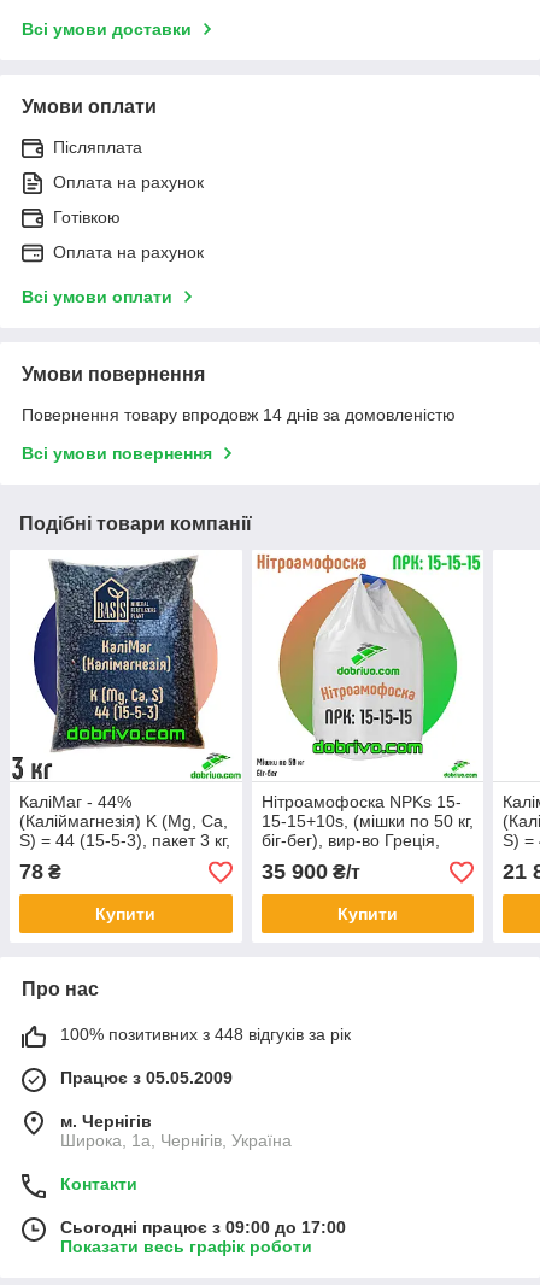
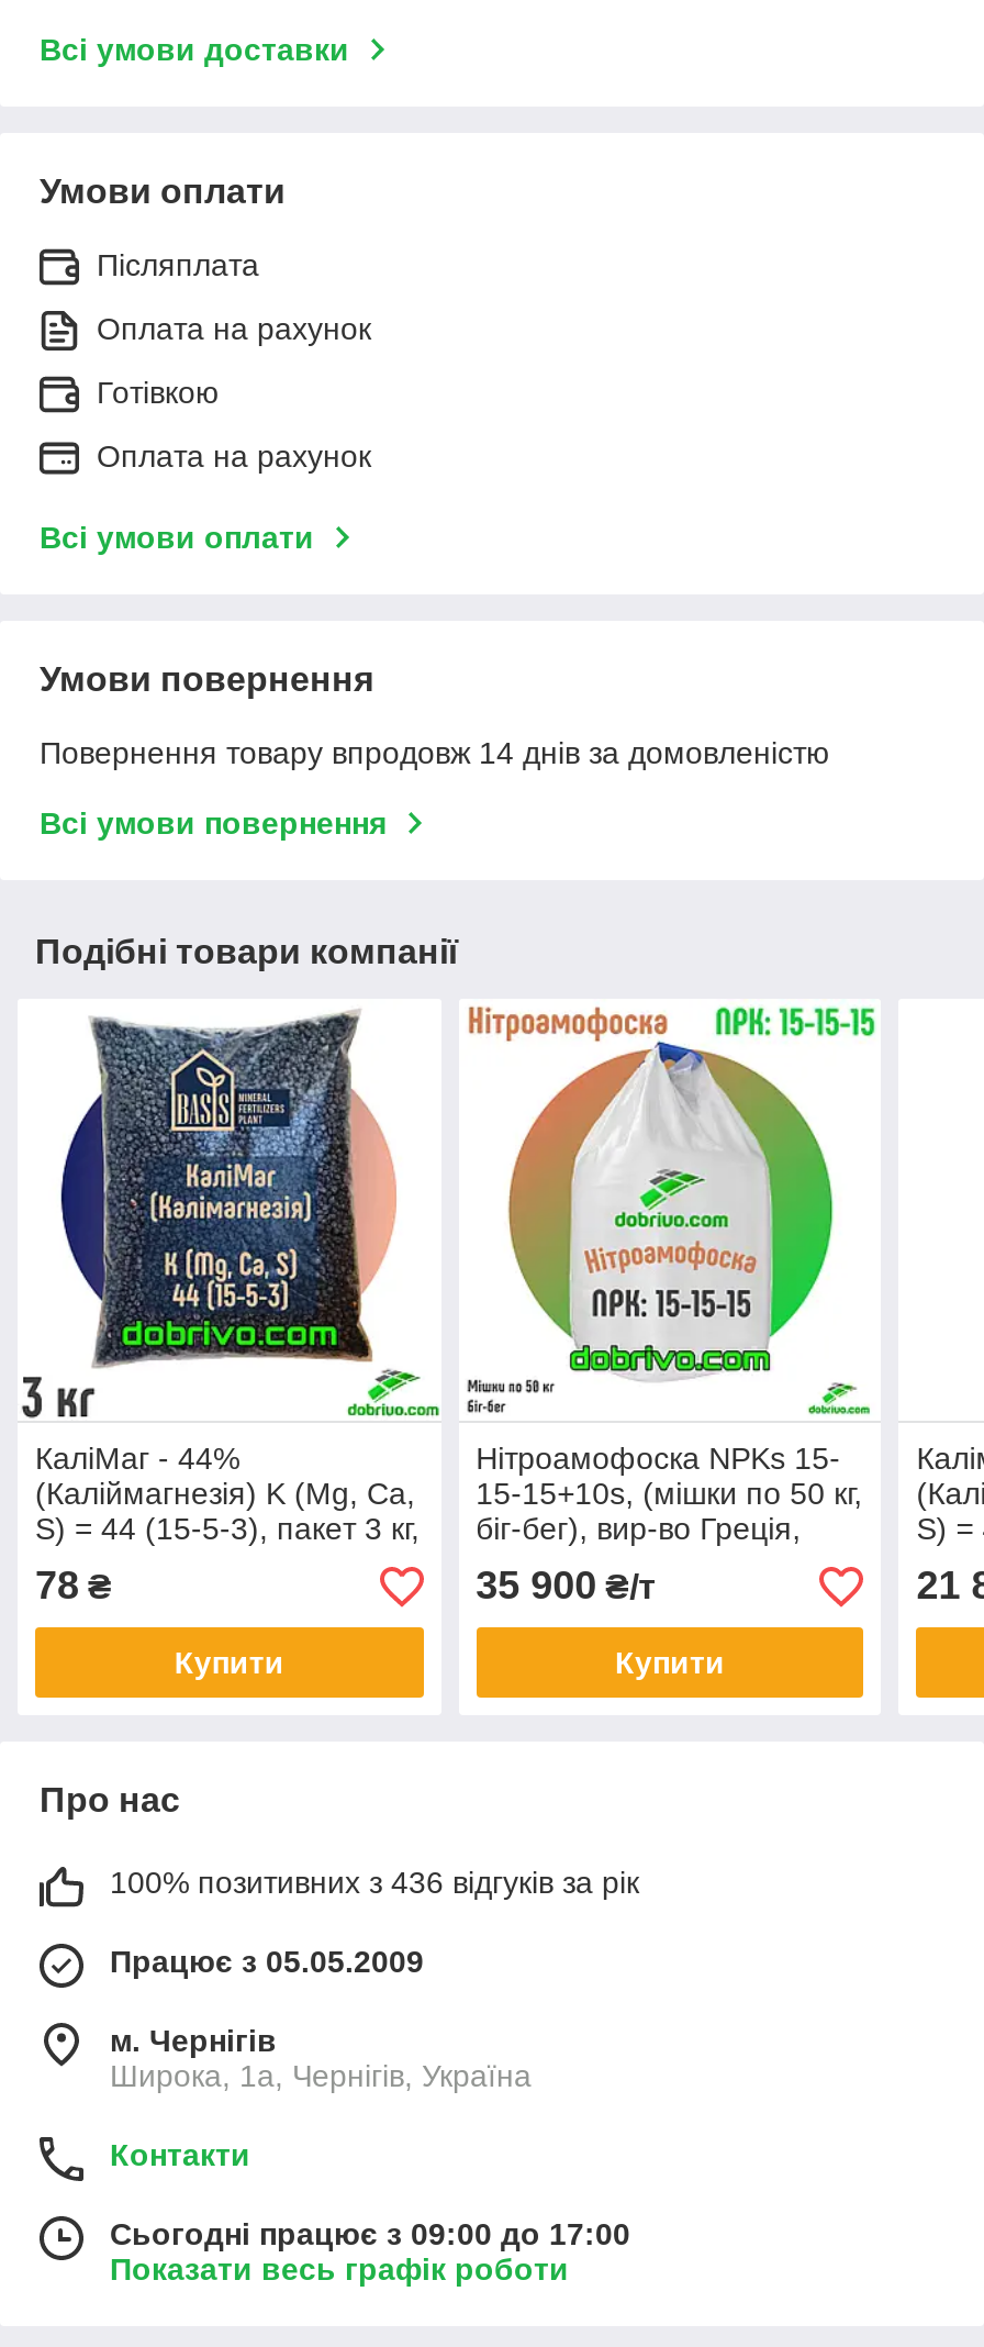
- 100% позитивних з 448 відгуків за рік
+ 100% позитивних з 436 відгуків за рік
